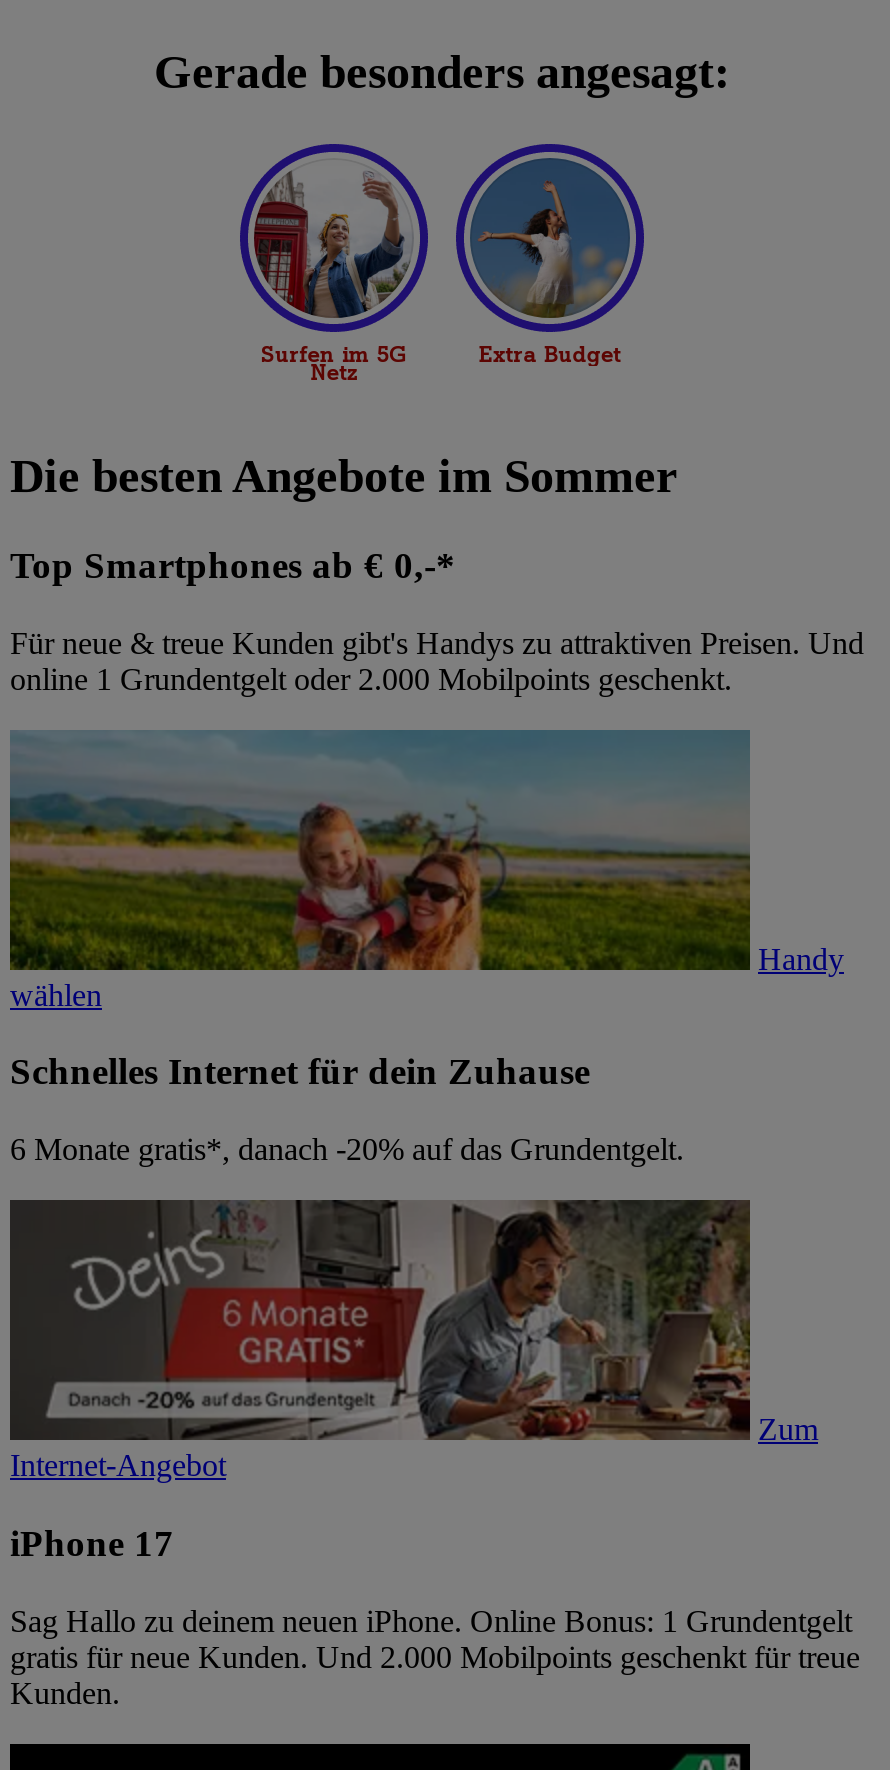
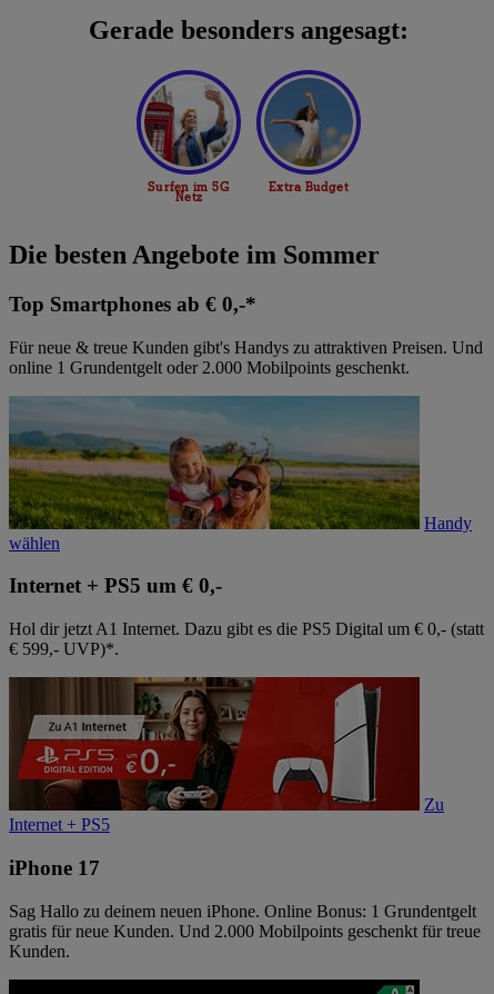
- Schnelles Internet für dein Zuhause
+ Internet + PS5 um € 0,-

- 6 Monate gratis*, danach -20% auf das Grundentgelt.
+ Hol dir jetzt A1 Internet. Dazu gibt es die PS5 Digital um € 0,- (statt
+ € 599,- UVP)*.

- [image]
- Zum
- Internet-Angebot
+ [image]
+ Zu
+ Internet + PS5
